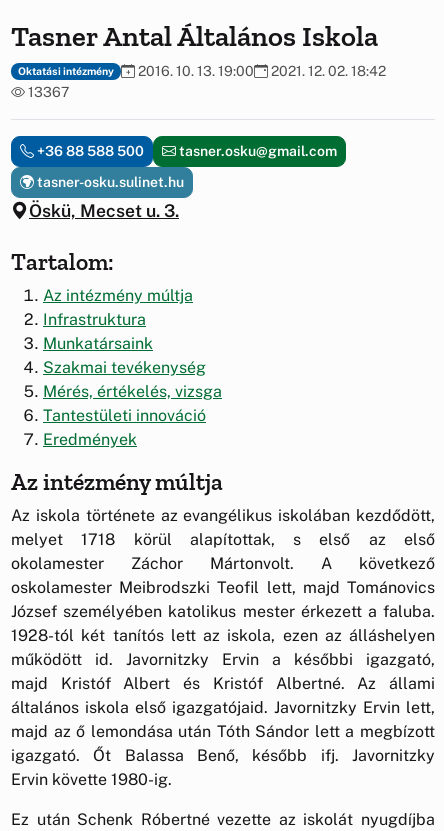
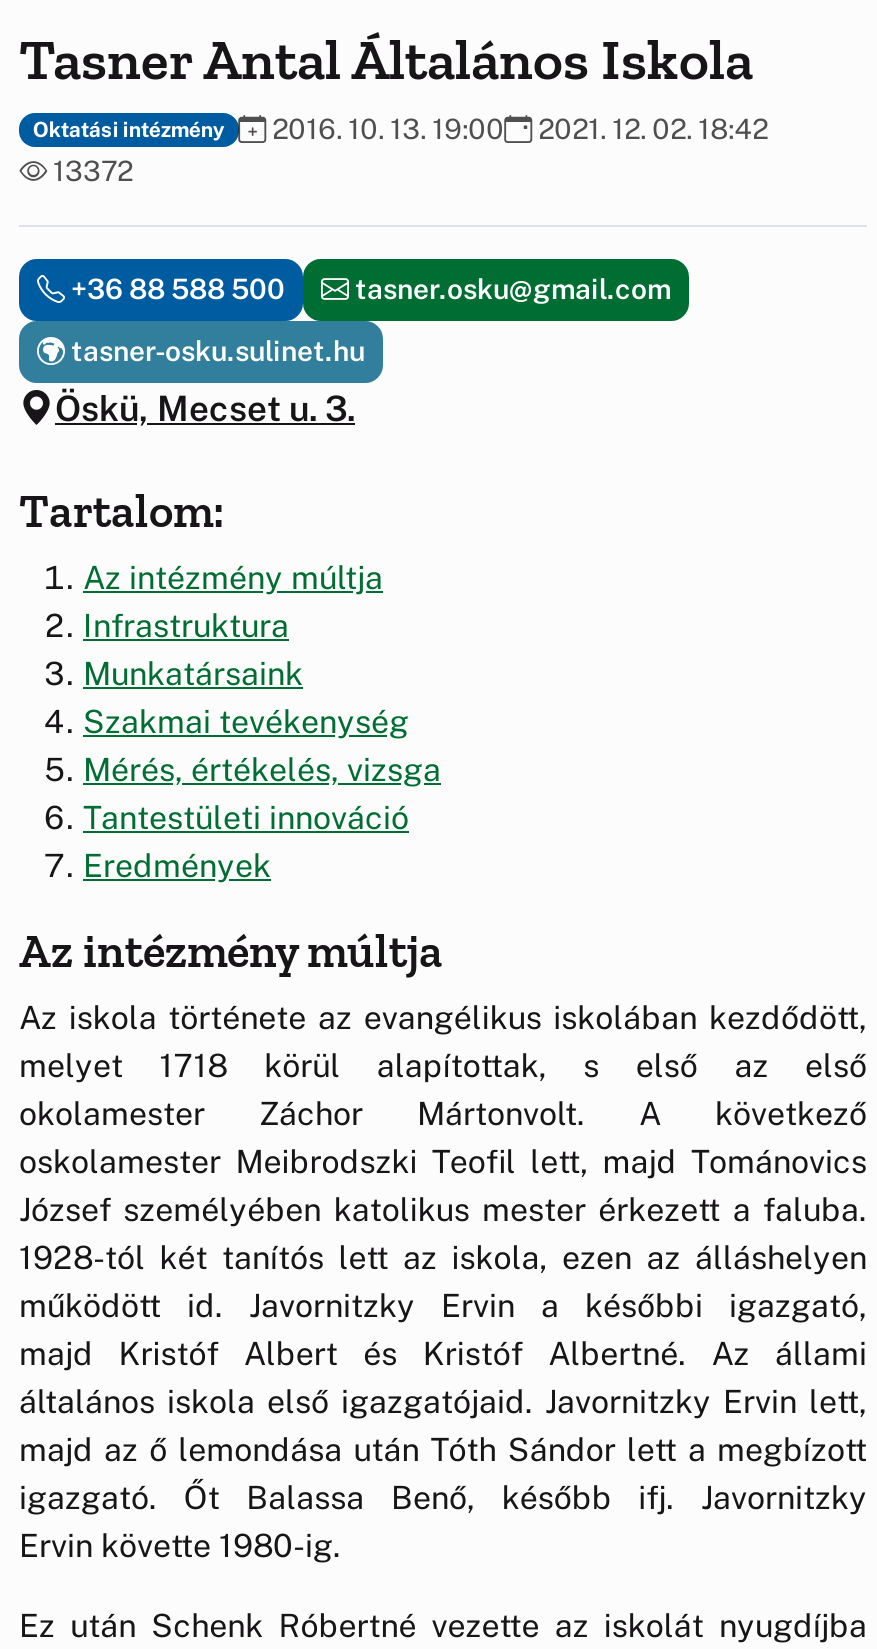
- 13367
+ 13372
